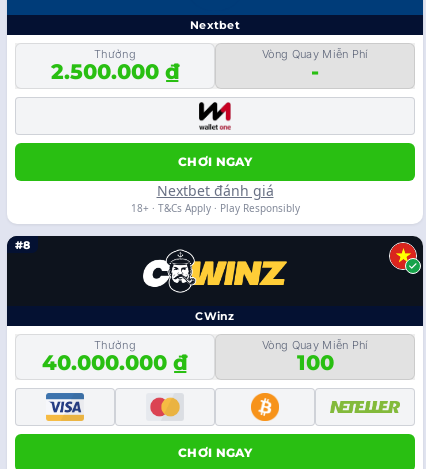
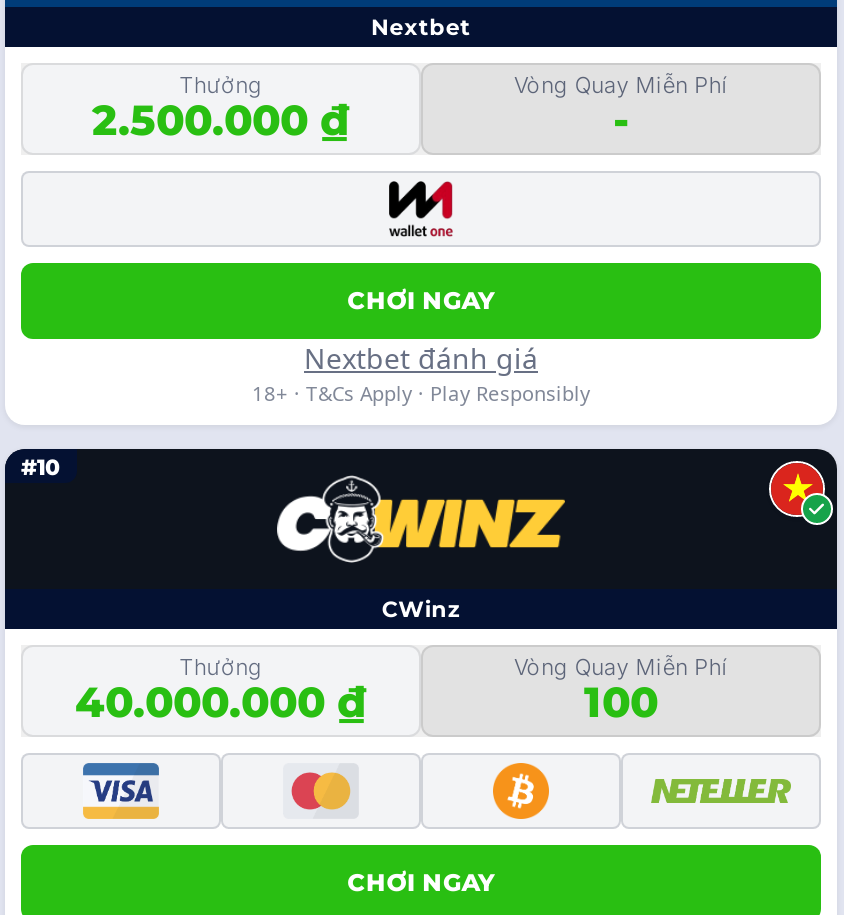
- #8
+ #10
